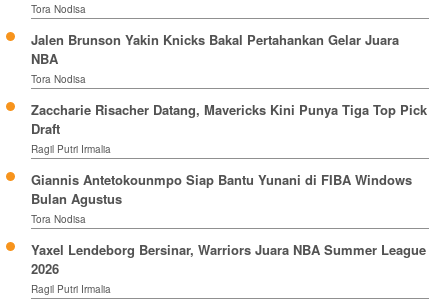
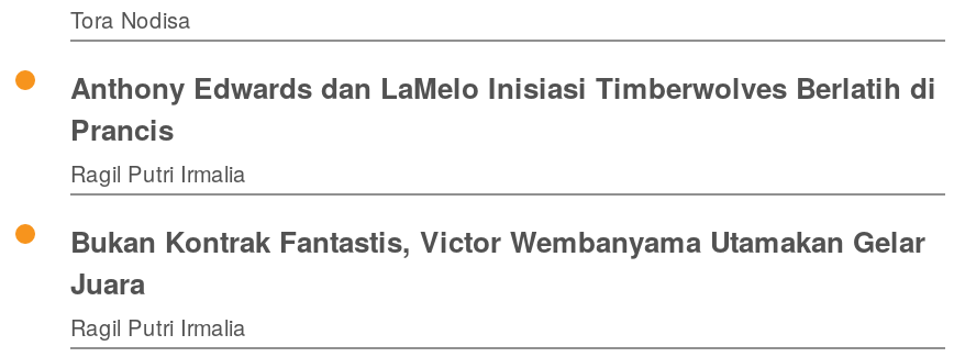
- Jalen Brunson Yakin Knicks Bakal Pertahankan Gelar Juara
- NBA
- Tora Nodisa
- Zaccharie Risacher Datang, Mavericks Kini Punya Tiga Top Pick
- Draft
+ Anthony Edwards dan LaMelo Inisiasi Timberwolves Berlatih di
+ Prancis

- Giannis Antetokounmpo Siap Bantu Yunani di FIBA Windows
- Bulan Agustus
- Tora Nodisa
- Yaxel Lendeborg Bersinar, Warriors Juara NBA Summer League
- 2026
+ Bukan Kontrak Fantastis, Victor Wembanyama Utamakan Gelar
+ Juara
